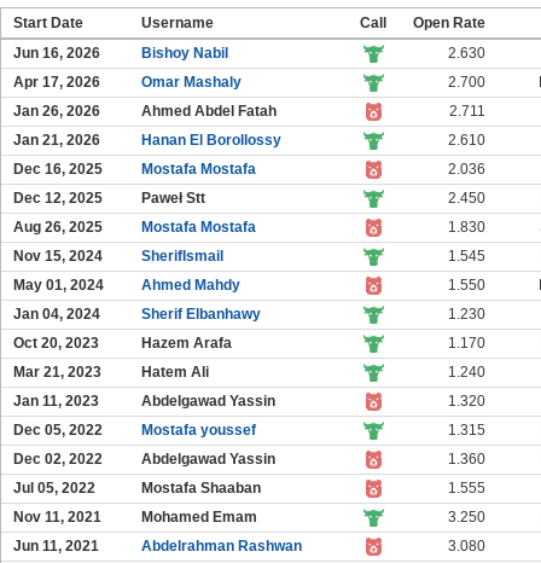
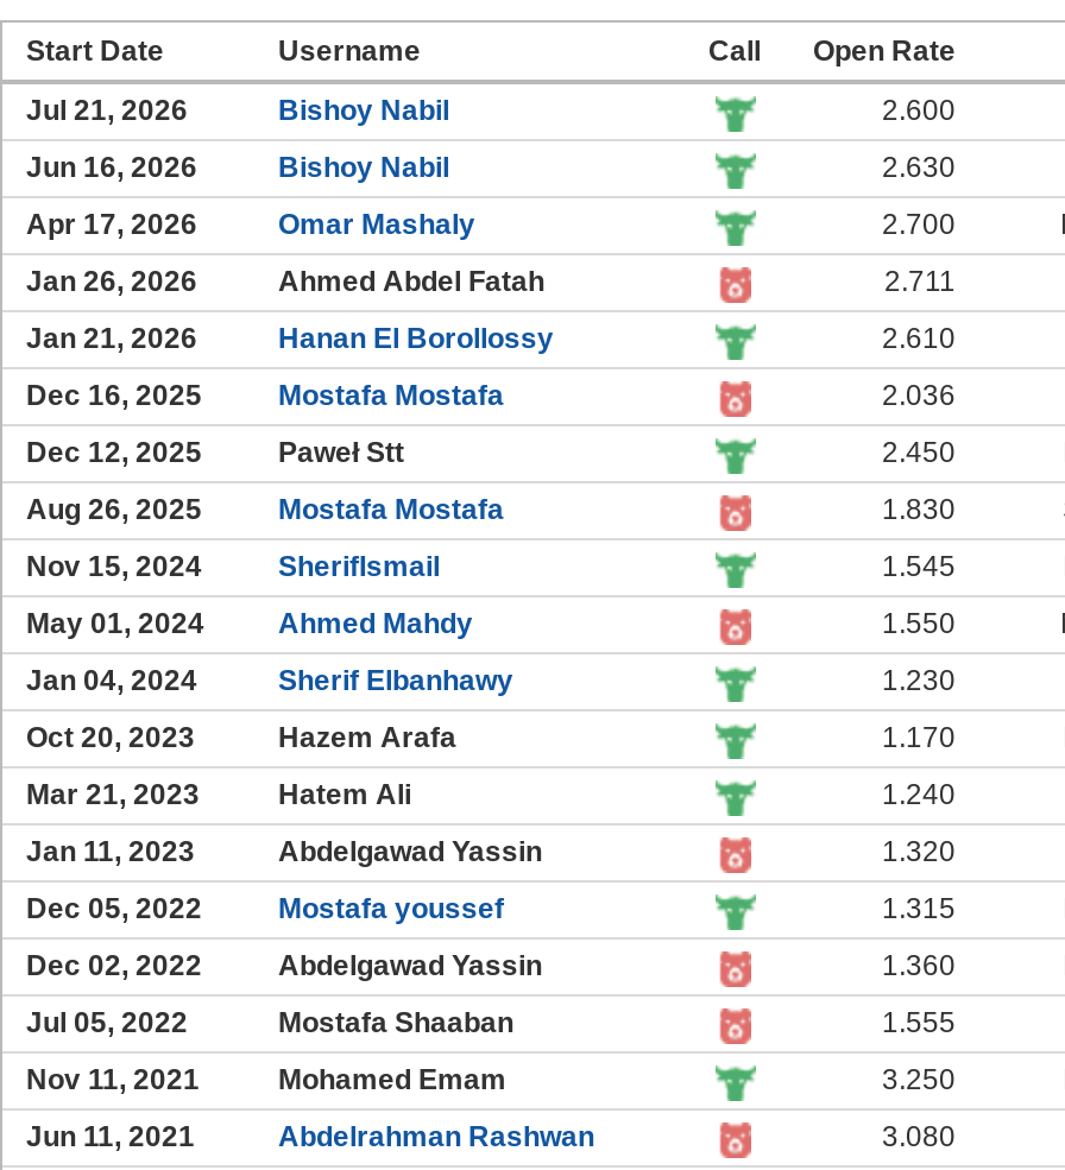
+ Jul 21, 2026
+ Bishoy Nabil
+ 2.600
